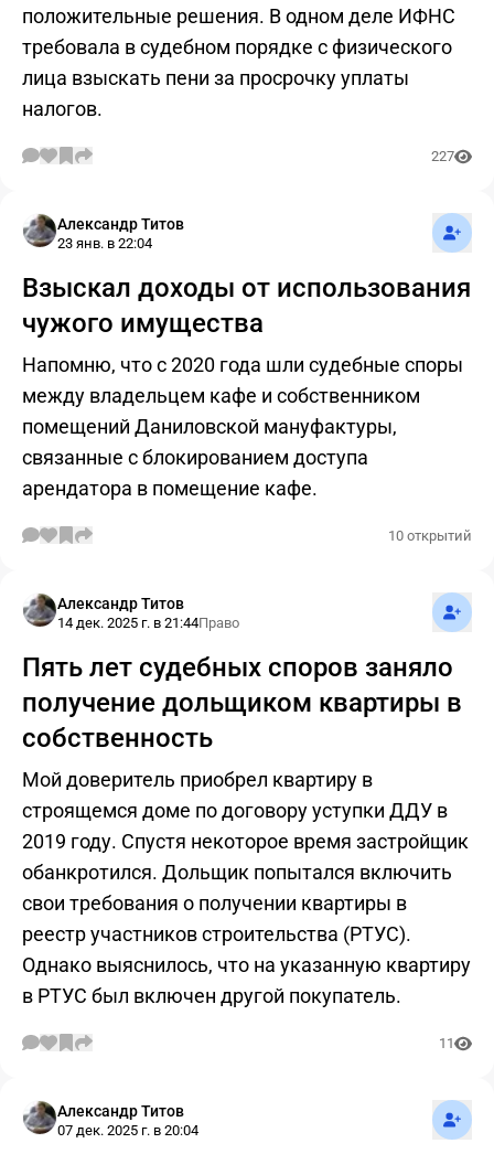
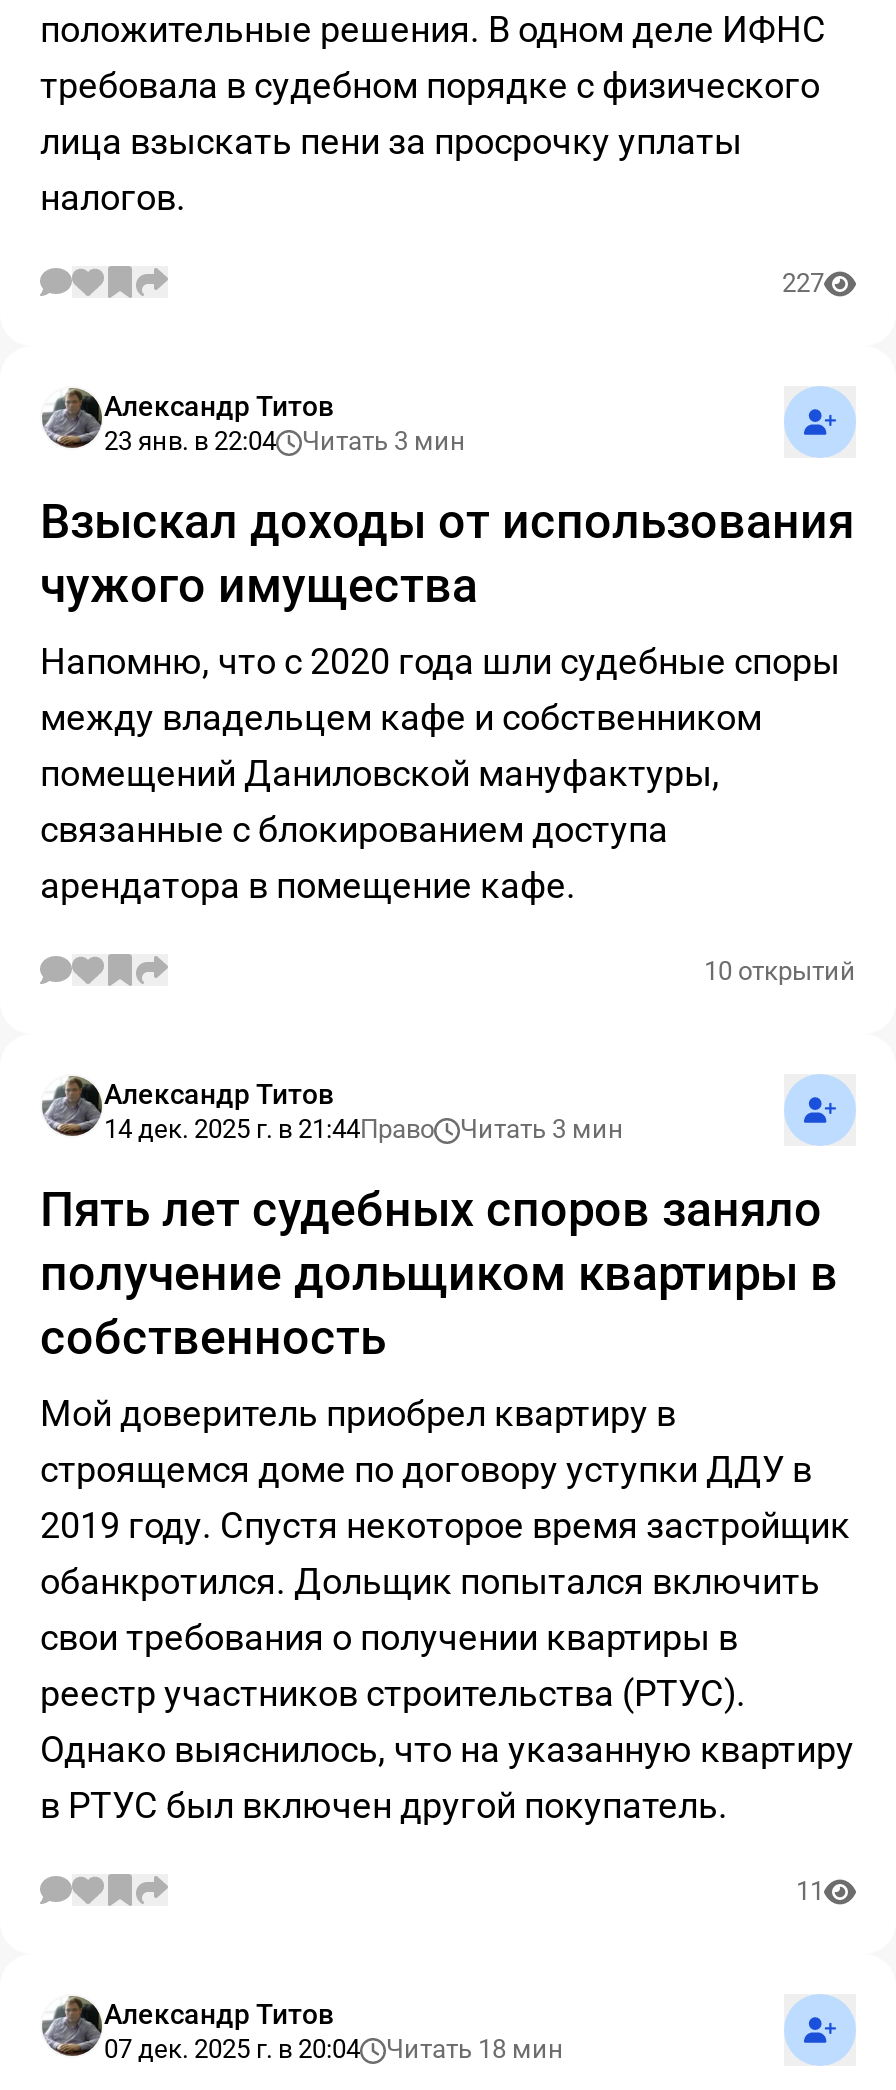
+ Читать 3 мин

+ Читать 3 мин

+ Читать 18 мин
